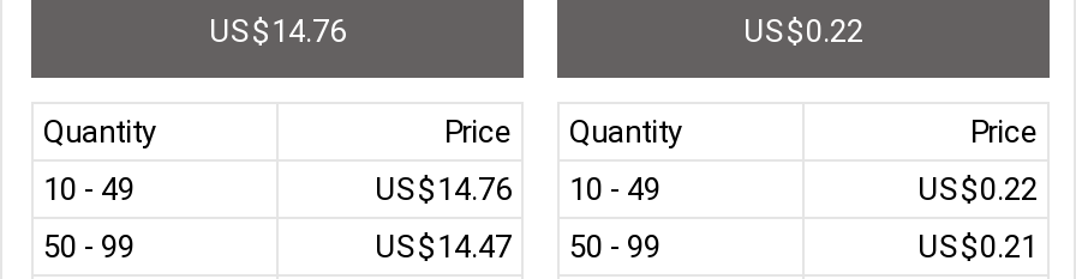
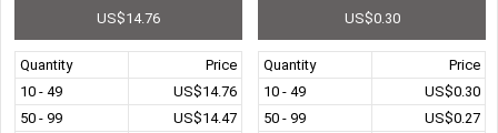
- US$0.22
+ US$0.30

- US$0.22
+ US$0.30

- US$0.21
+ US$0.27
